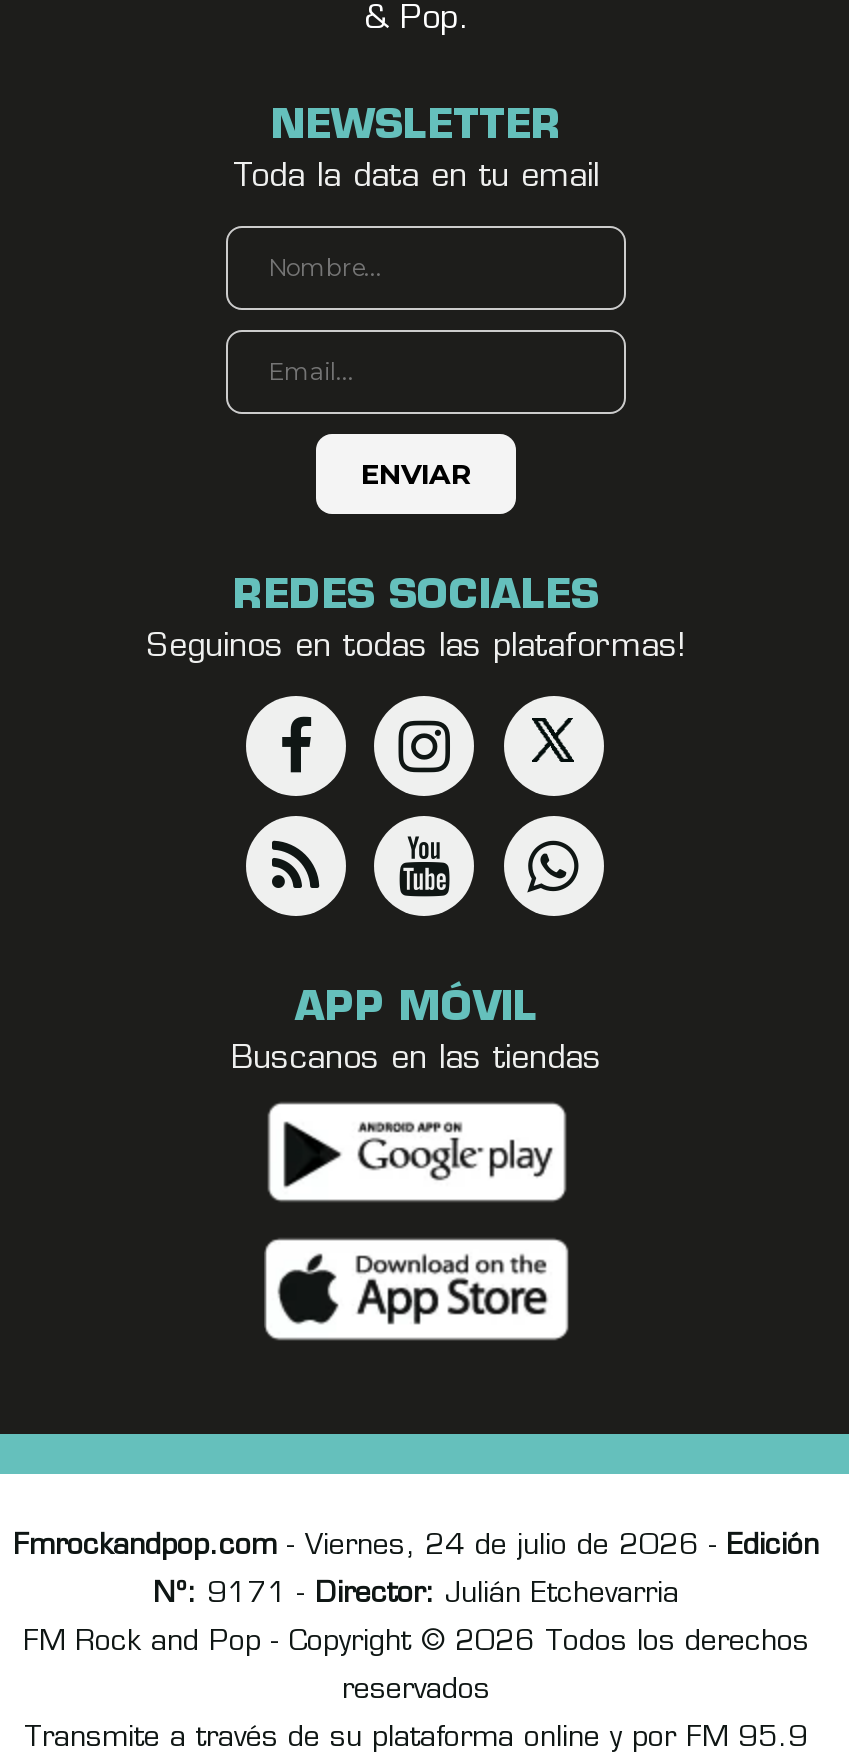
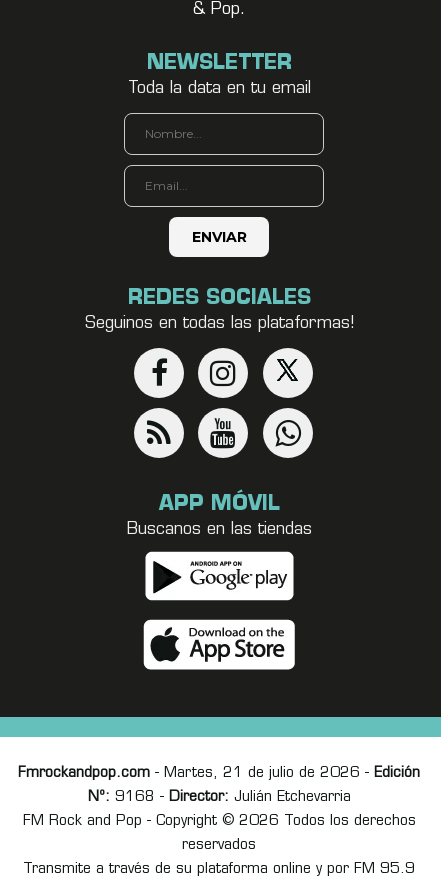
- Fmrockandpop.com - Viernes, 24 de julio de 2026 - Edición
+ Fmrockandpop.com - Martes, 21 de julio de 2026 - Edición

- Nº: 9171 - Director: Julián Etchevarria
+ Nº: 9168 - Director: Julián Etchevarria
